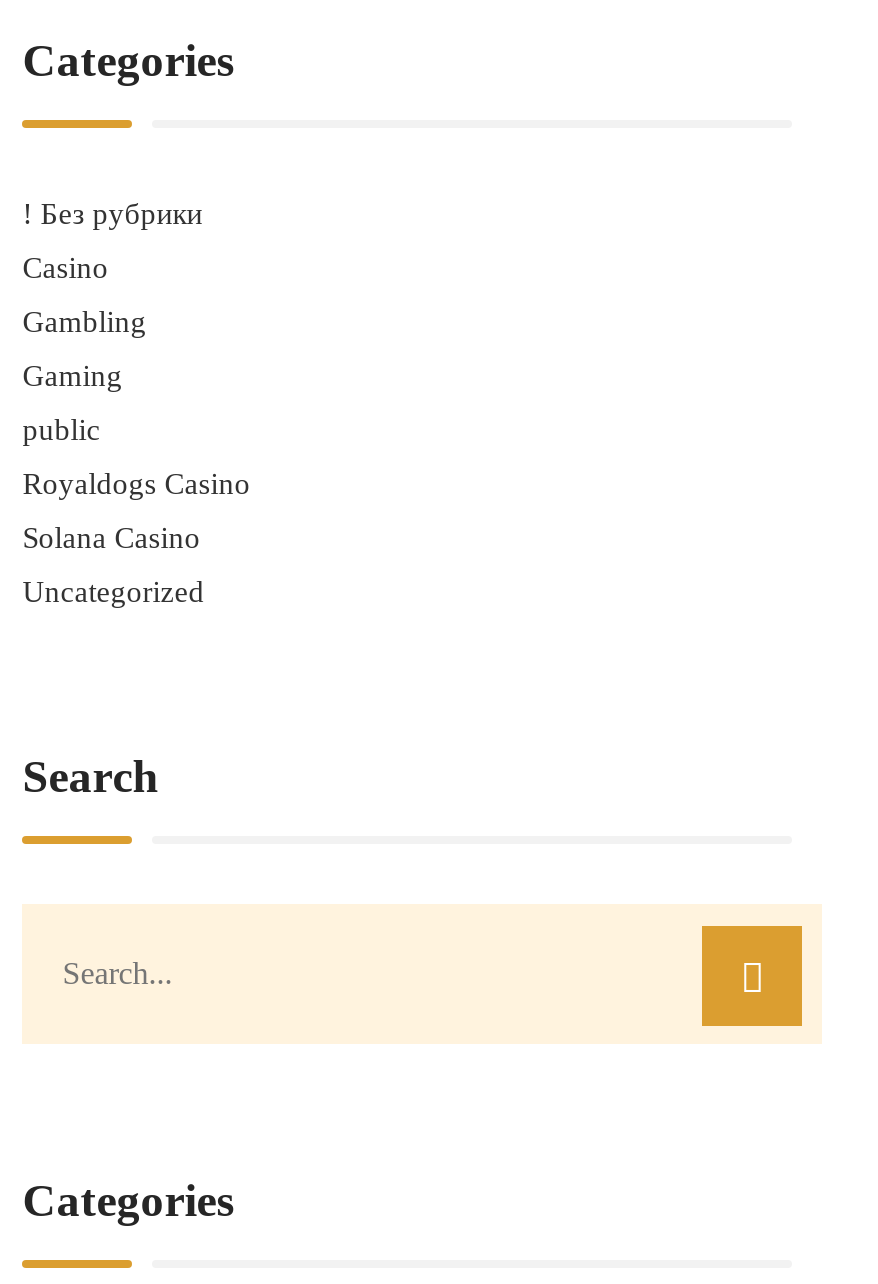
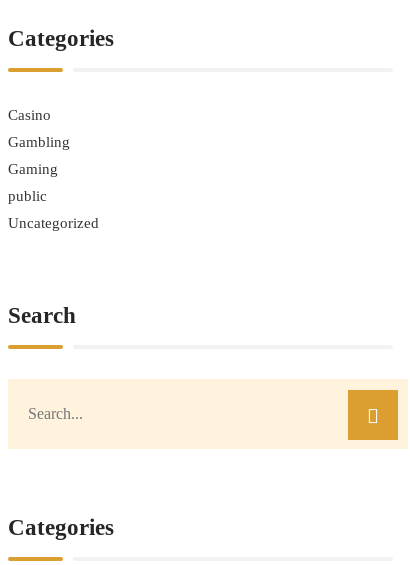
- ! Без рубрики

- Royaldogs Casino
- Solana Casino
